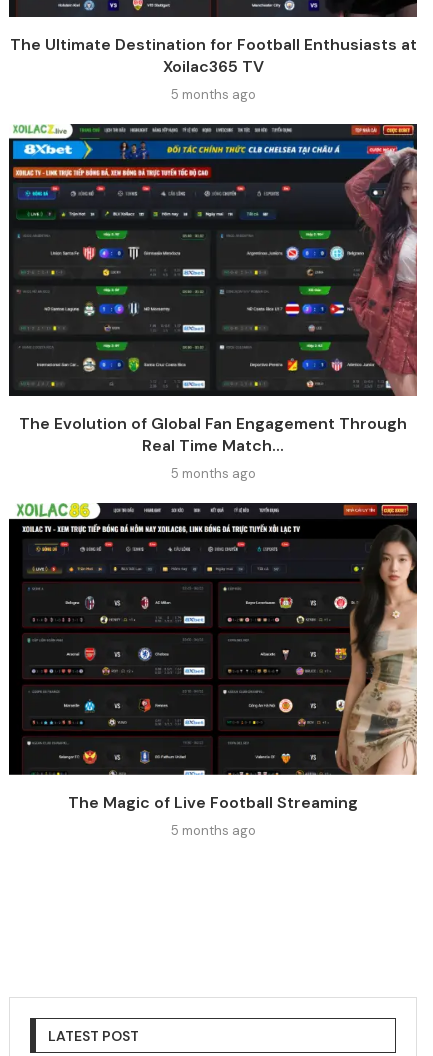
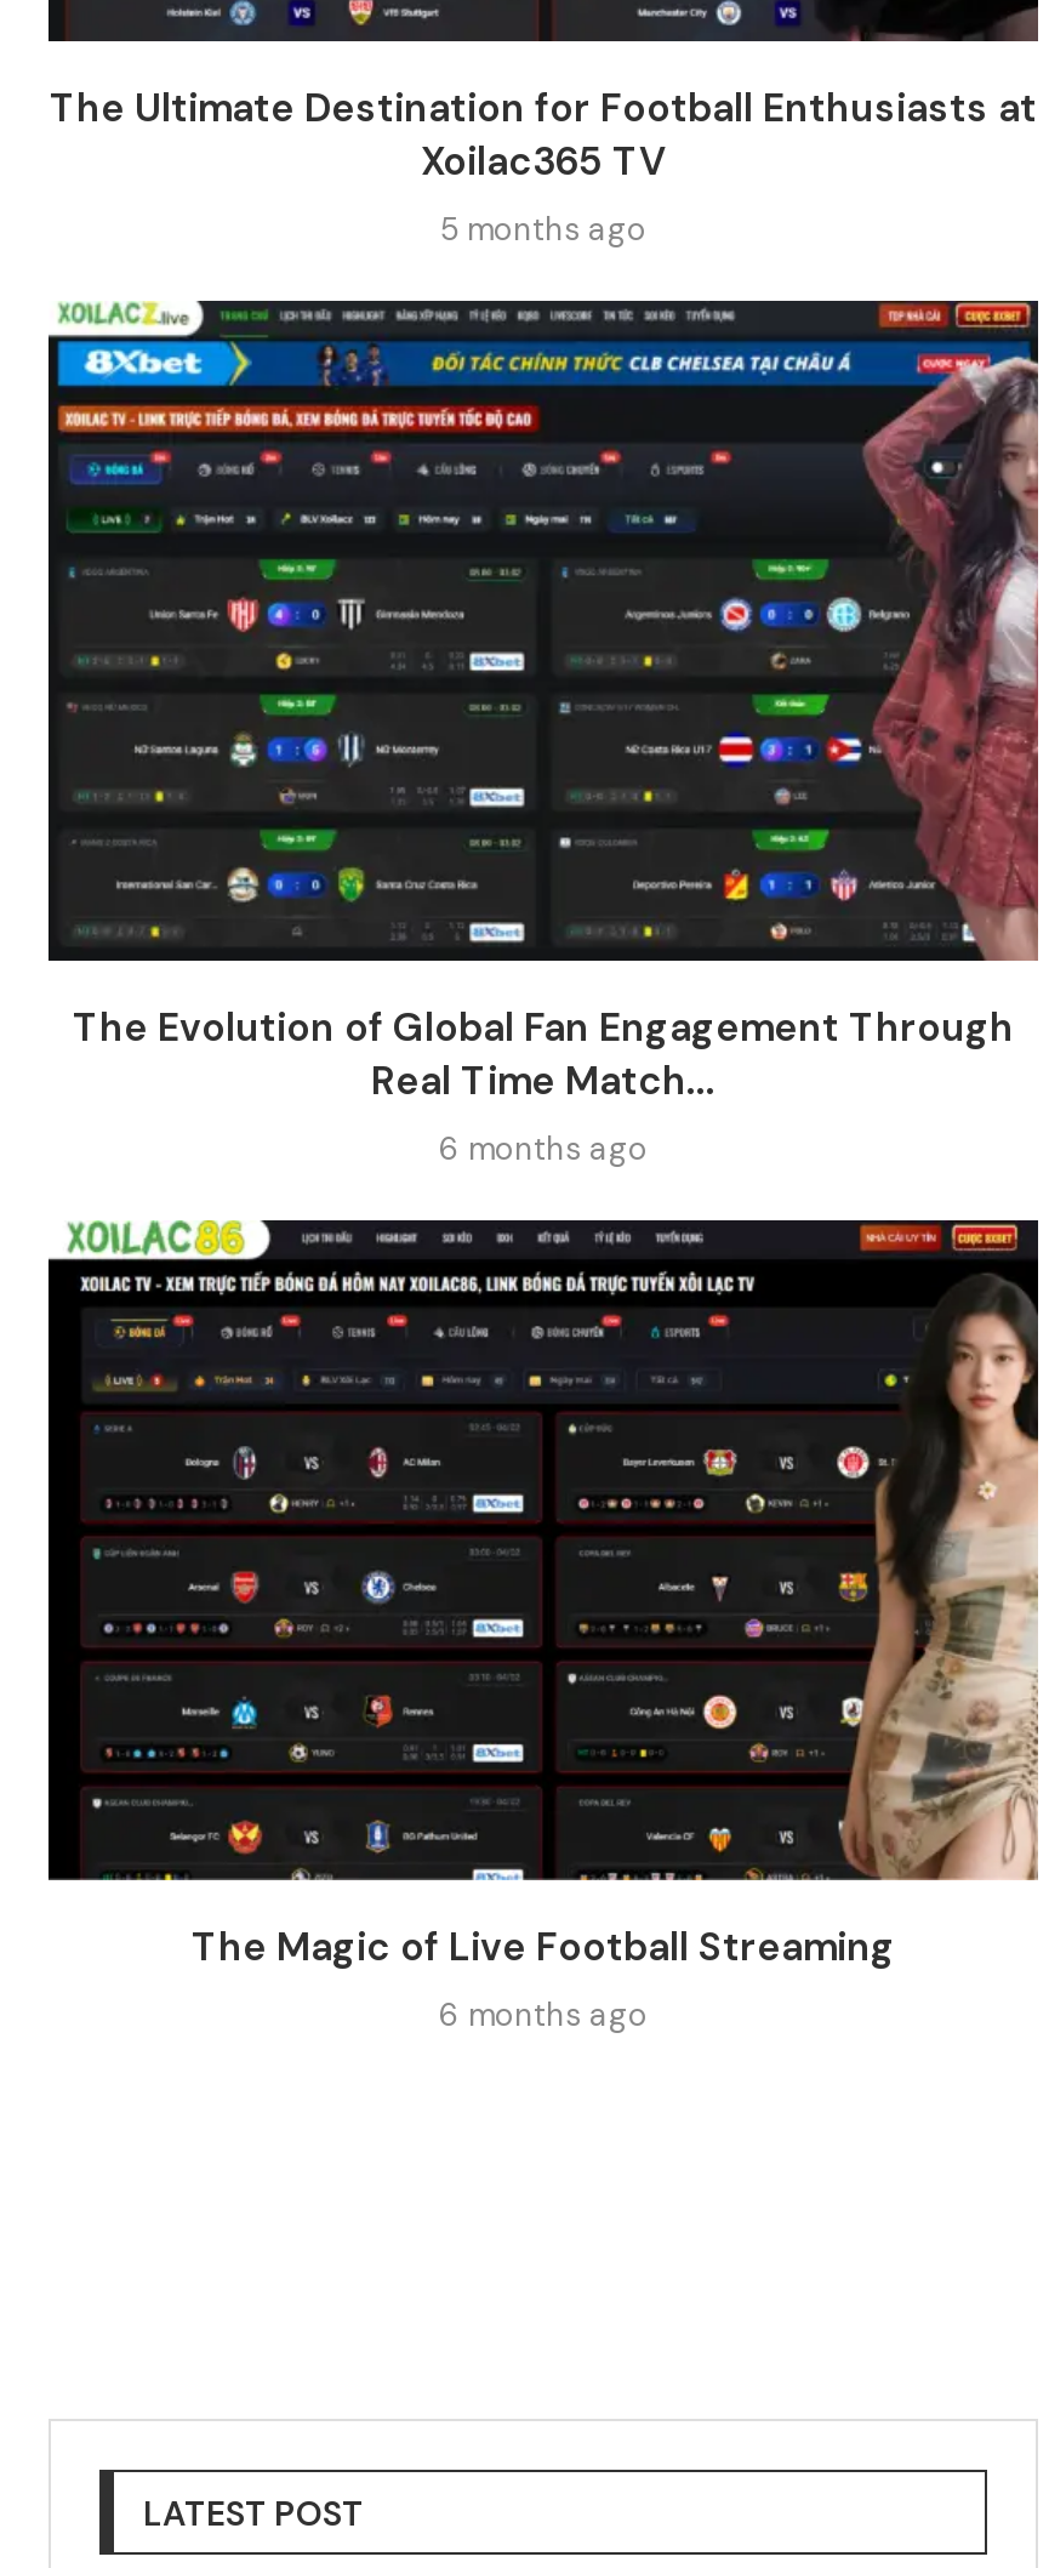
- 5 months ago
+ 6 months ago

- 5 months ago
+ 6 months ago
